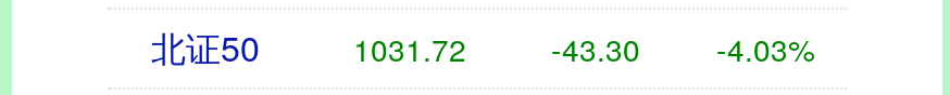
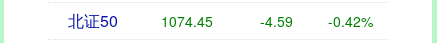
- 1031.72
+ 1074.45

- -43.30
+ -4.59

- -4.03%
+ -0.42%
